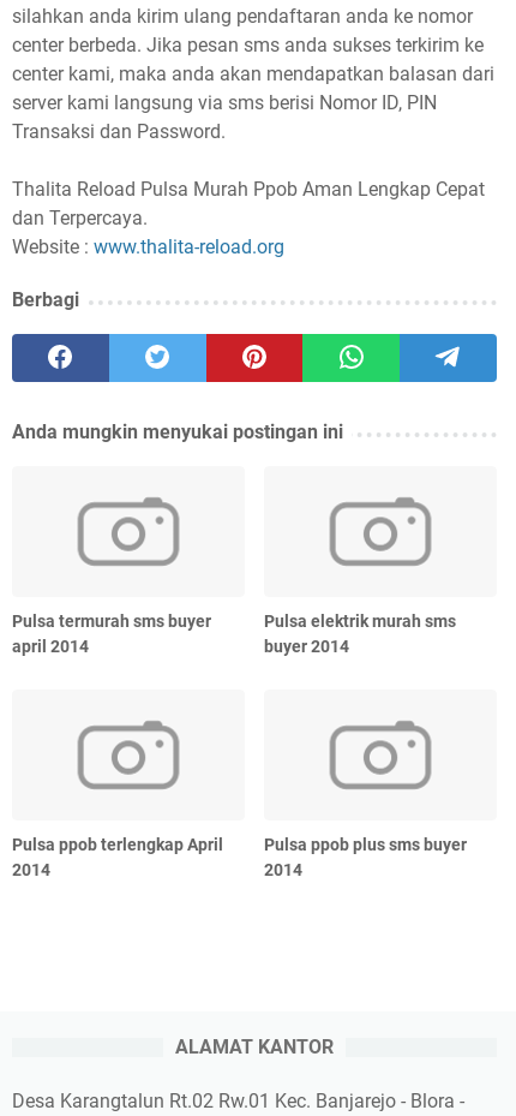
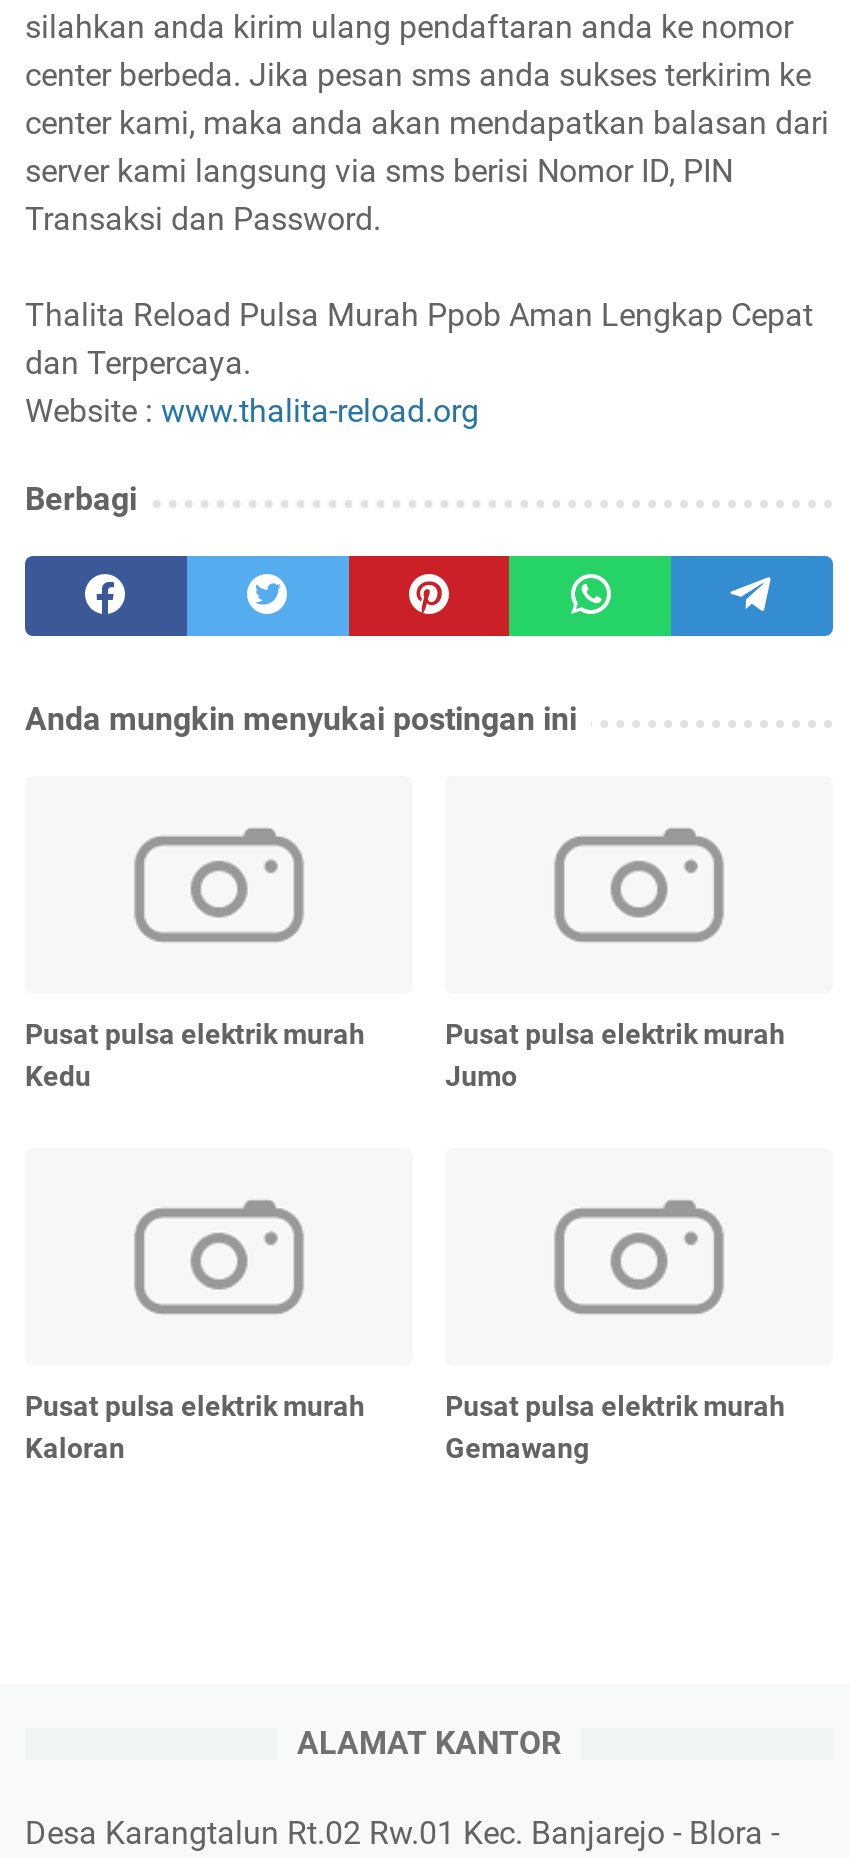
- Pulsa termurah sms buyer
- april 2014
+ Pusat pulsa elektrik murah
+ Kedu

- Pulsa elektrik murah sms
- buyer 2014
+ Pusat pulsa elektrik murah
+ Jumo

- Pulsa ppob terlengkap April
- 2014
+ Pusat pulsa elektrik murah
+ Kaloran

- Pulsa ppob plus sms buyer
- 2014
+ Pusat pulsa elektrik murah
+ Gemawang
